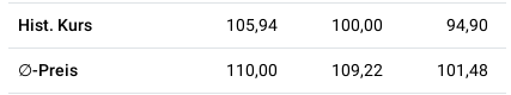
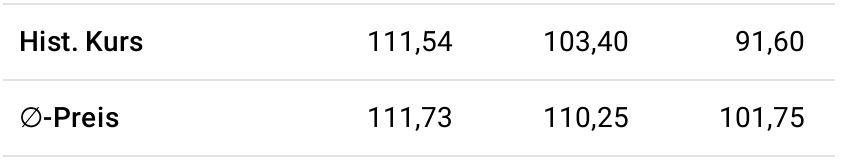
- 105,94
+ 111,54

- 100,00
+ 103,40

- 94,90
+ 91,60

- 110,00
+ 111,73

- 109,22
+ 110,25

- 101,48
+ 101,75
